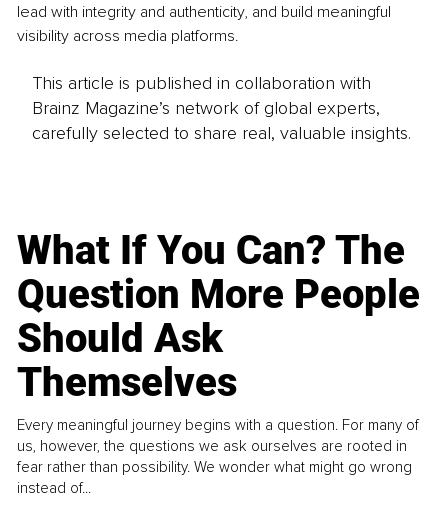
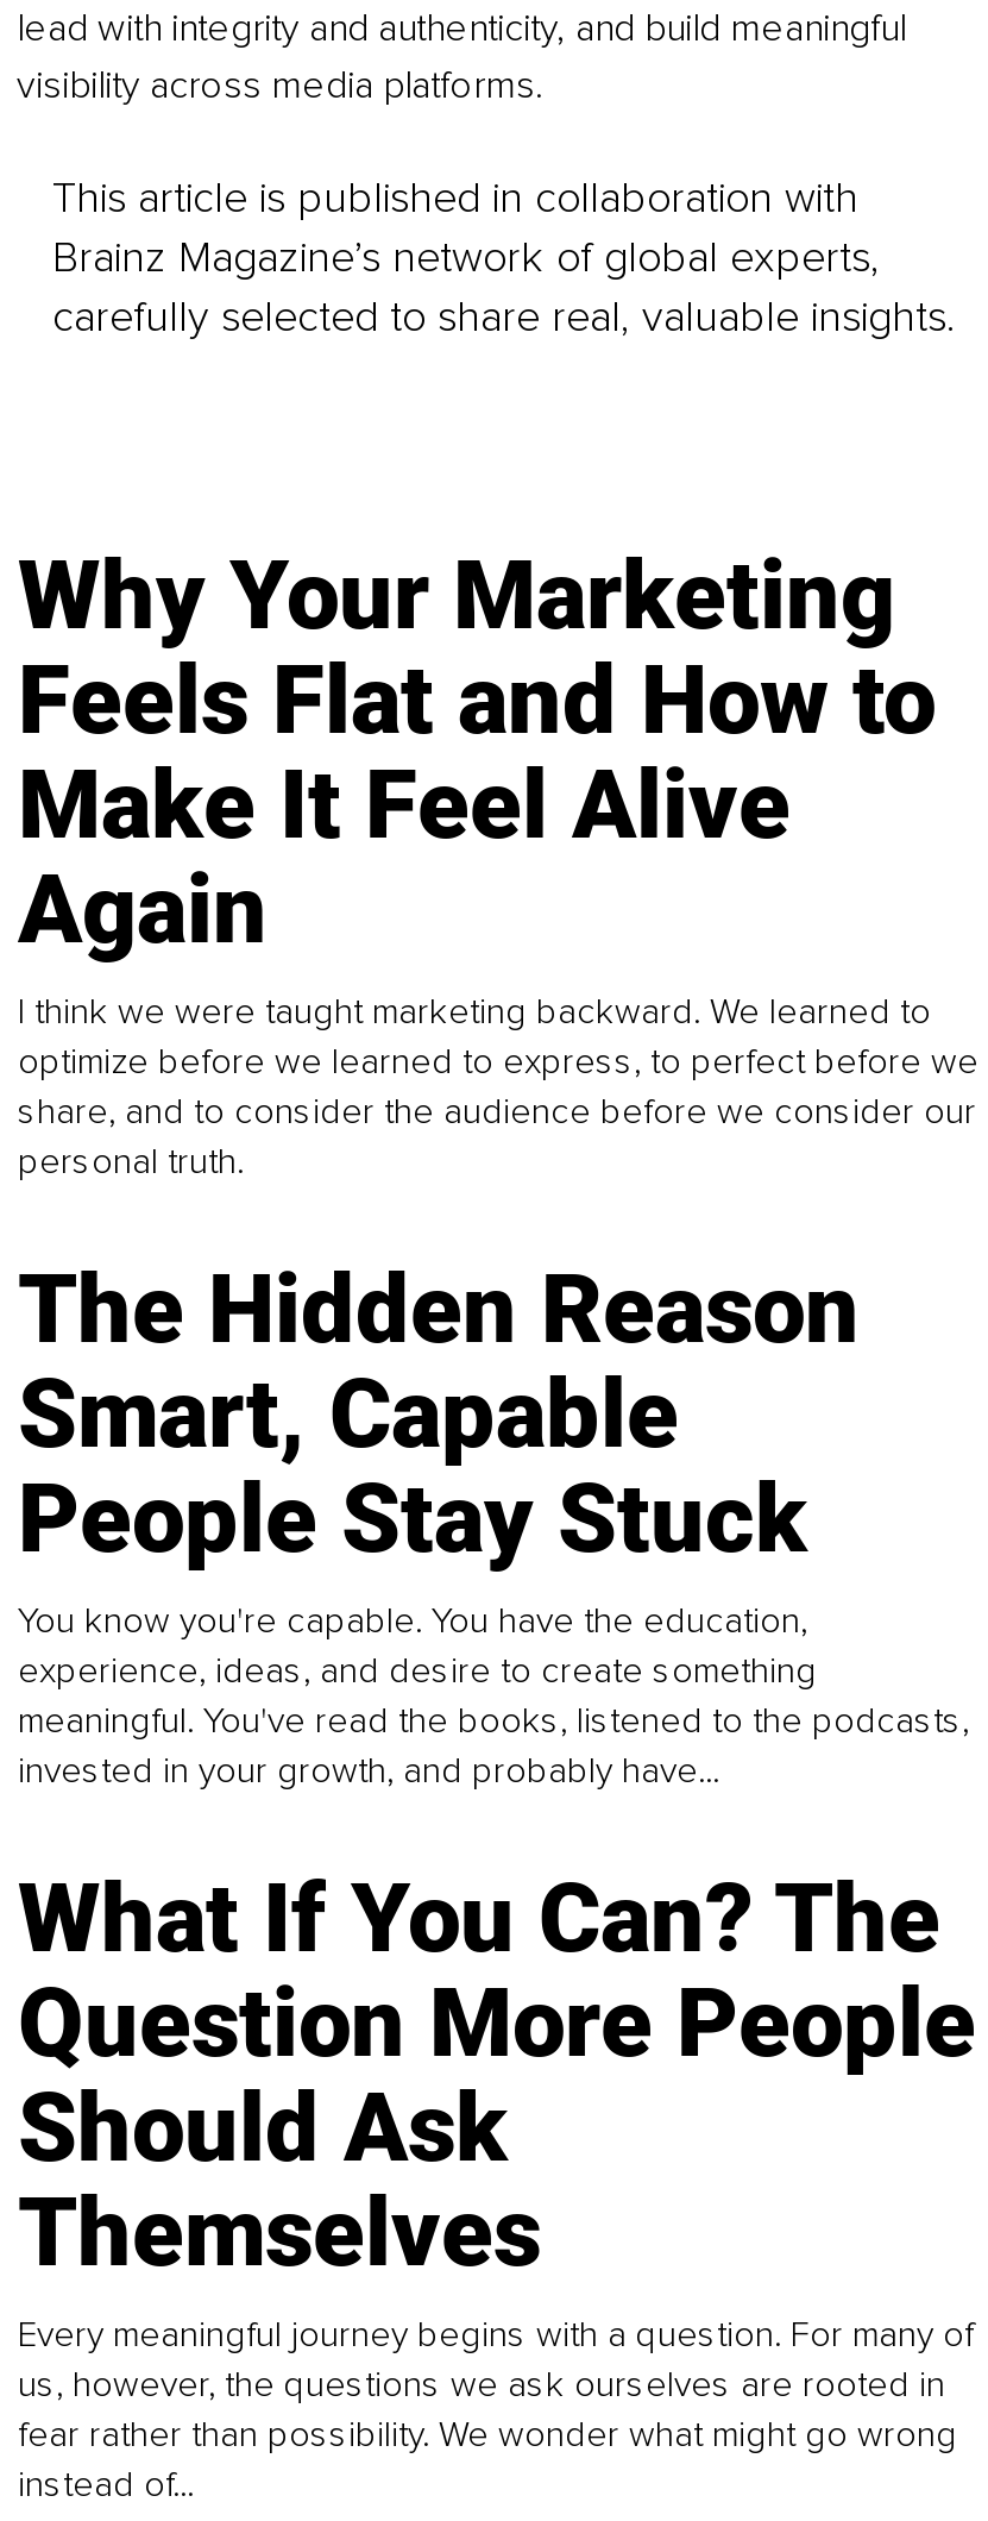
+ Why Your Marketing
+ Feels Flat and How to
+ Make It Feel Alive
+ Again
+ I think we were taught marketing backward. We learned to
+ optimize before we learned to express, to perfect before we
+ share, and to consider the audience before we consider our
+ personal truth.
+ The Hidden Reason
+ Smart, Capable
+ People Stay Stuck
+ You know you're capable. You have the education,
+ experience, ideas, and desire to create something
+ meaningful. You've read the books, listened to the podcasts,
+ invested in your growth, and probably have...
